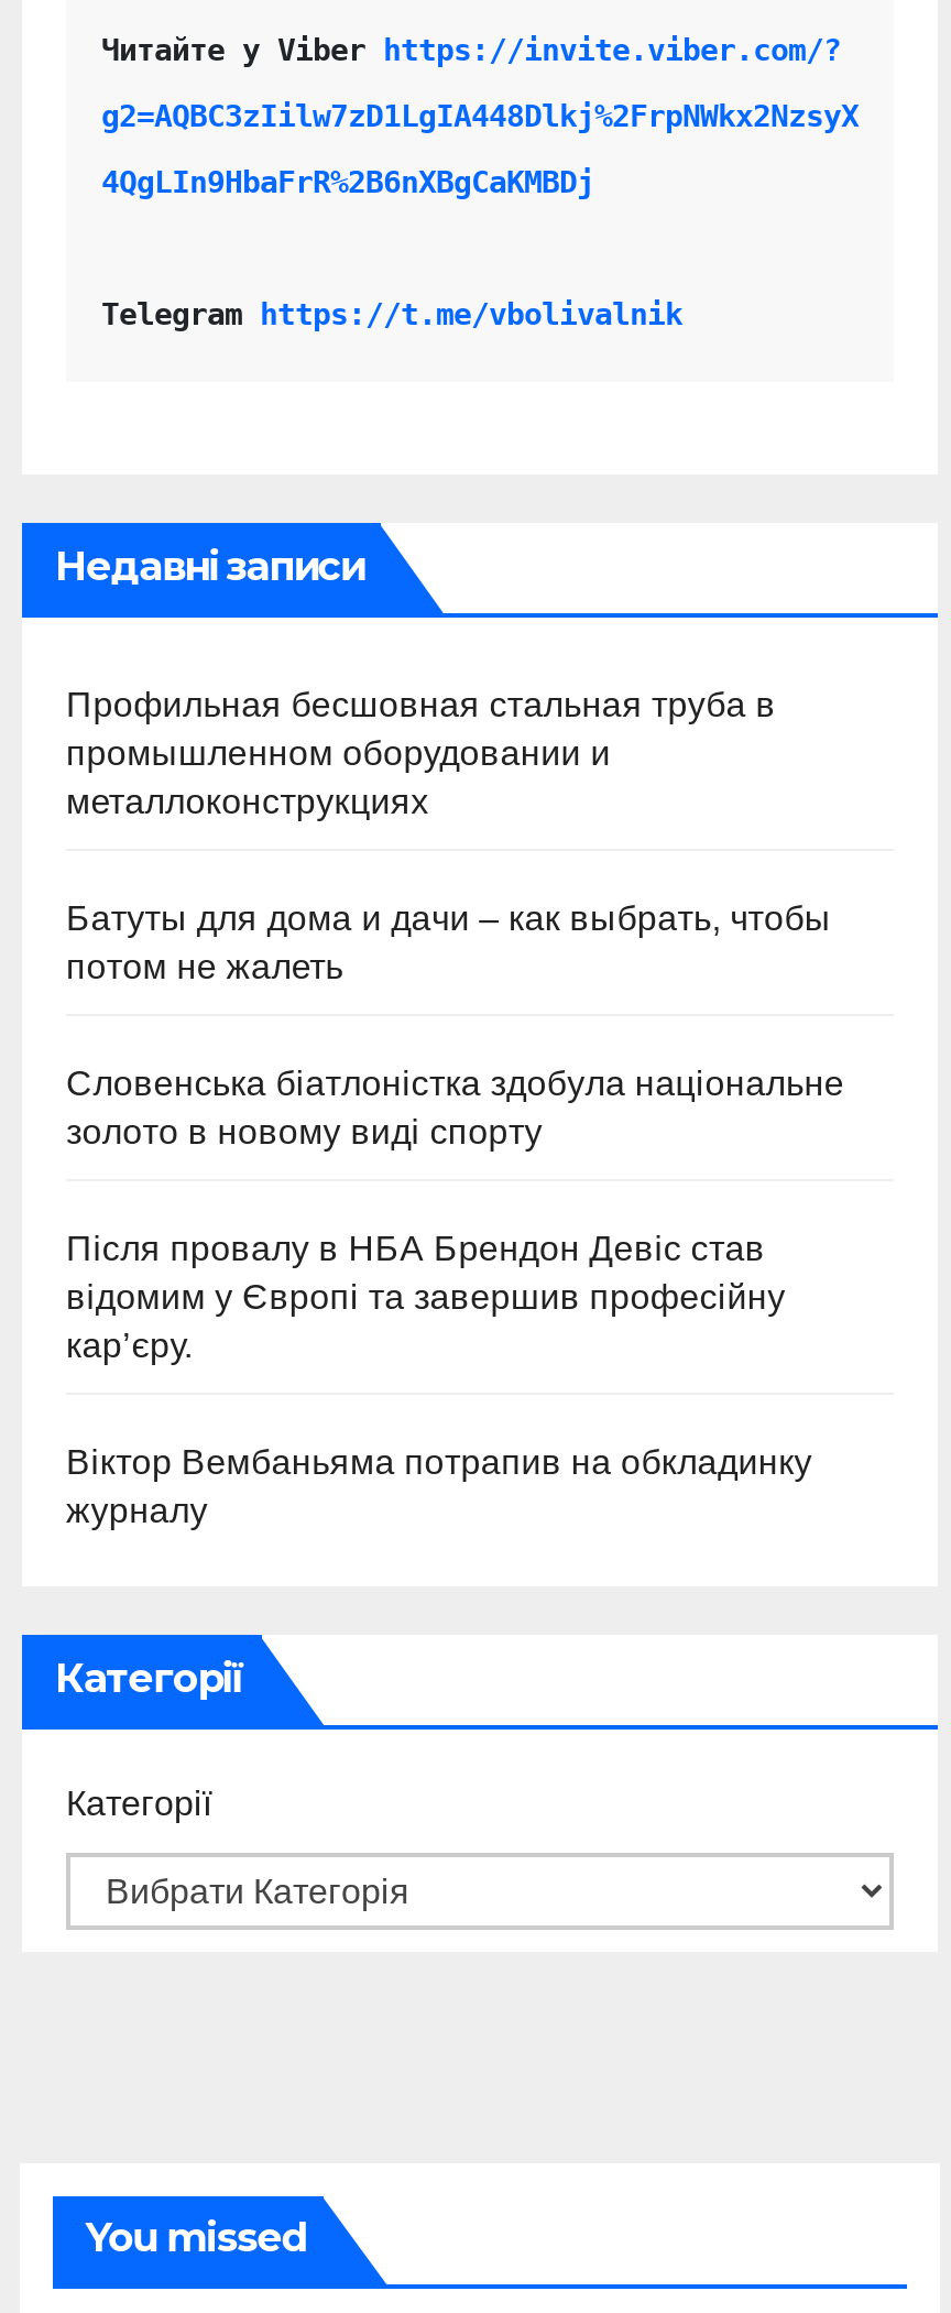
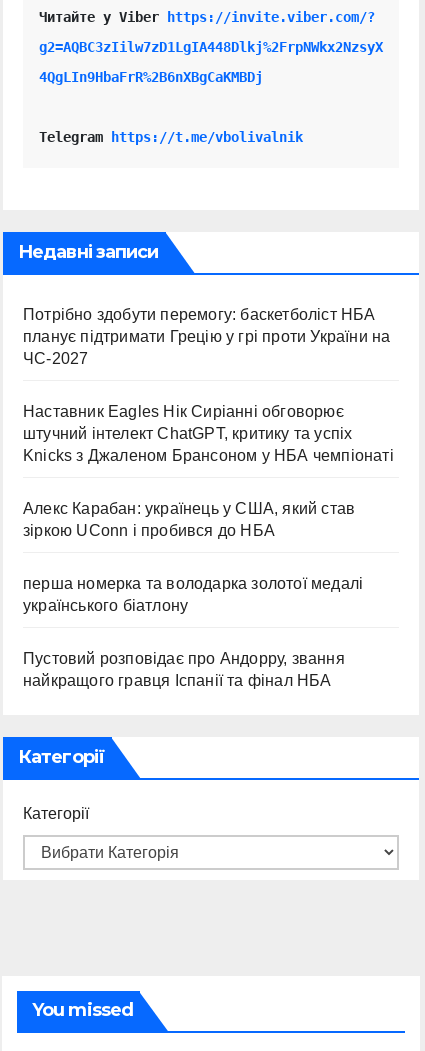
- Профильная бесшовная стальная труба в
- промышленном оборудовании и
- металлоконструкциях
+ Потрібно здобути перемогу: баскетболіст НБА
+ планує підтримати Грецію у грі проти України на
+ ЧС-2027

- Батуты для дома и дачи – как выбрать, чтобы
- потом не жалеть
+ Наставник Eagles Нік Сиріанні обговорює
+ штучний інтелект ChatGPT, критику та успіх
+ Knicks з Джаленом Брансоном у НБА чемпіонаті

- Словенська біатлоністка здобула національне
- золото в новому виді спорту
+ Алекс Карабан: українець у США, який став
+ зіркою UConn і пробився до НБА

- Після провалу в НБА Брендон Девіс став
- відомим у Європі та завершив професійну
- кар’єру.
+ перша номерка та володарка золотої медалі
+ українського біатлону

- Віктор Вембаньяма потрапив на обкладинку
- журналу
+ Пустовий розповідає про Андорру, звання
+ найкращого гравця Іспанії та фінал НБА
